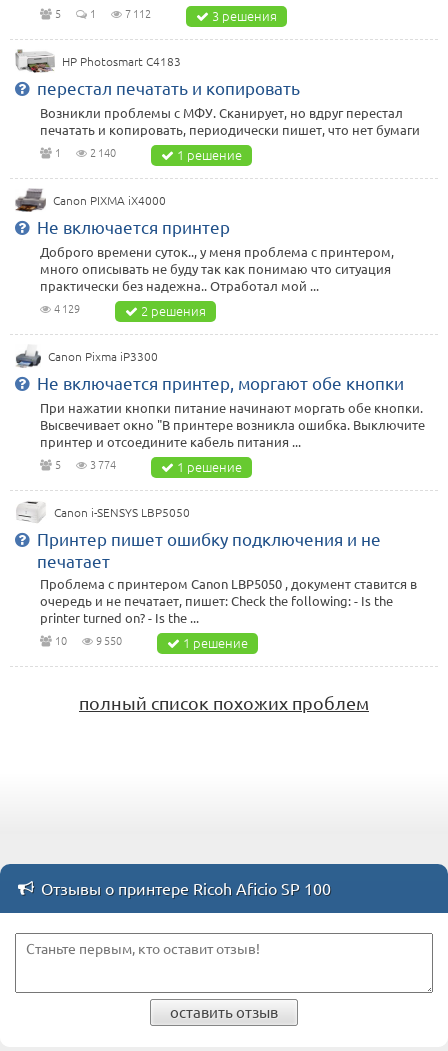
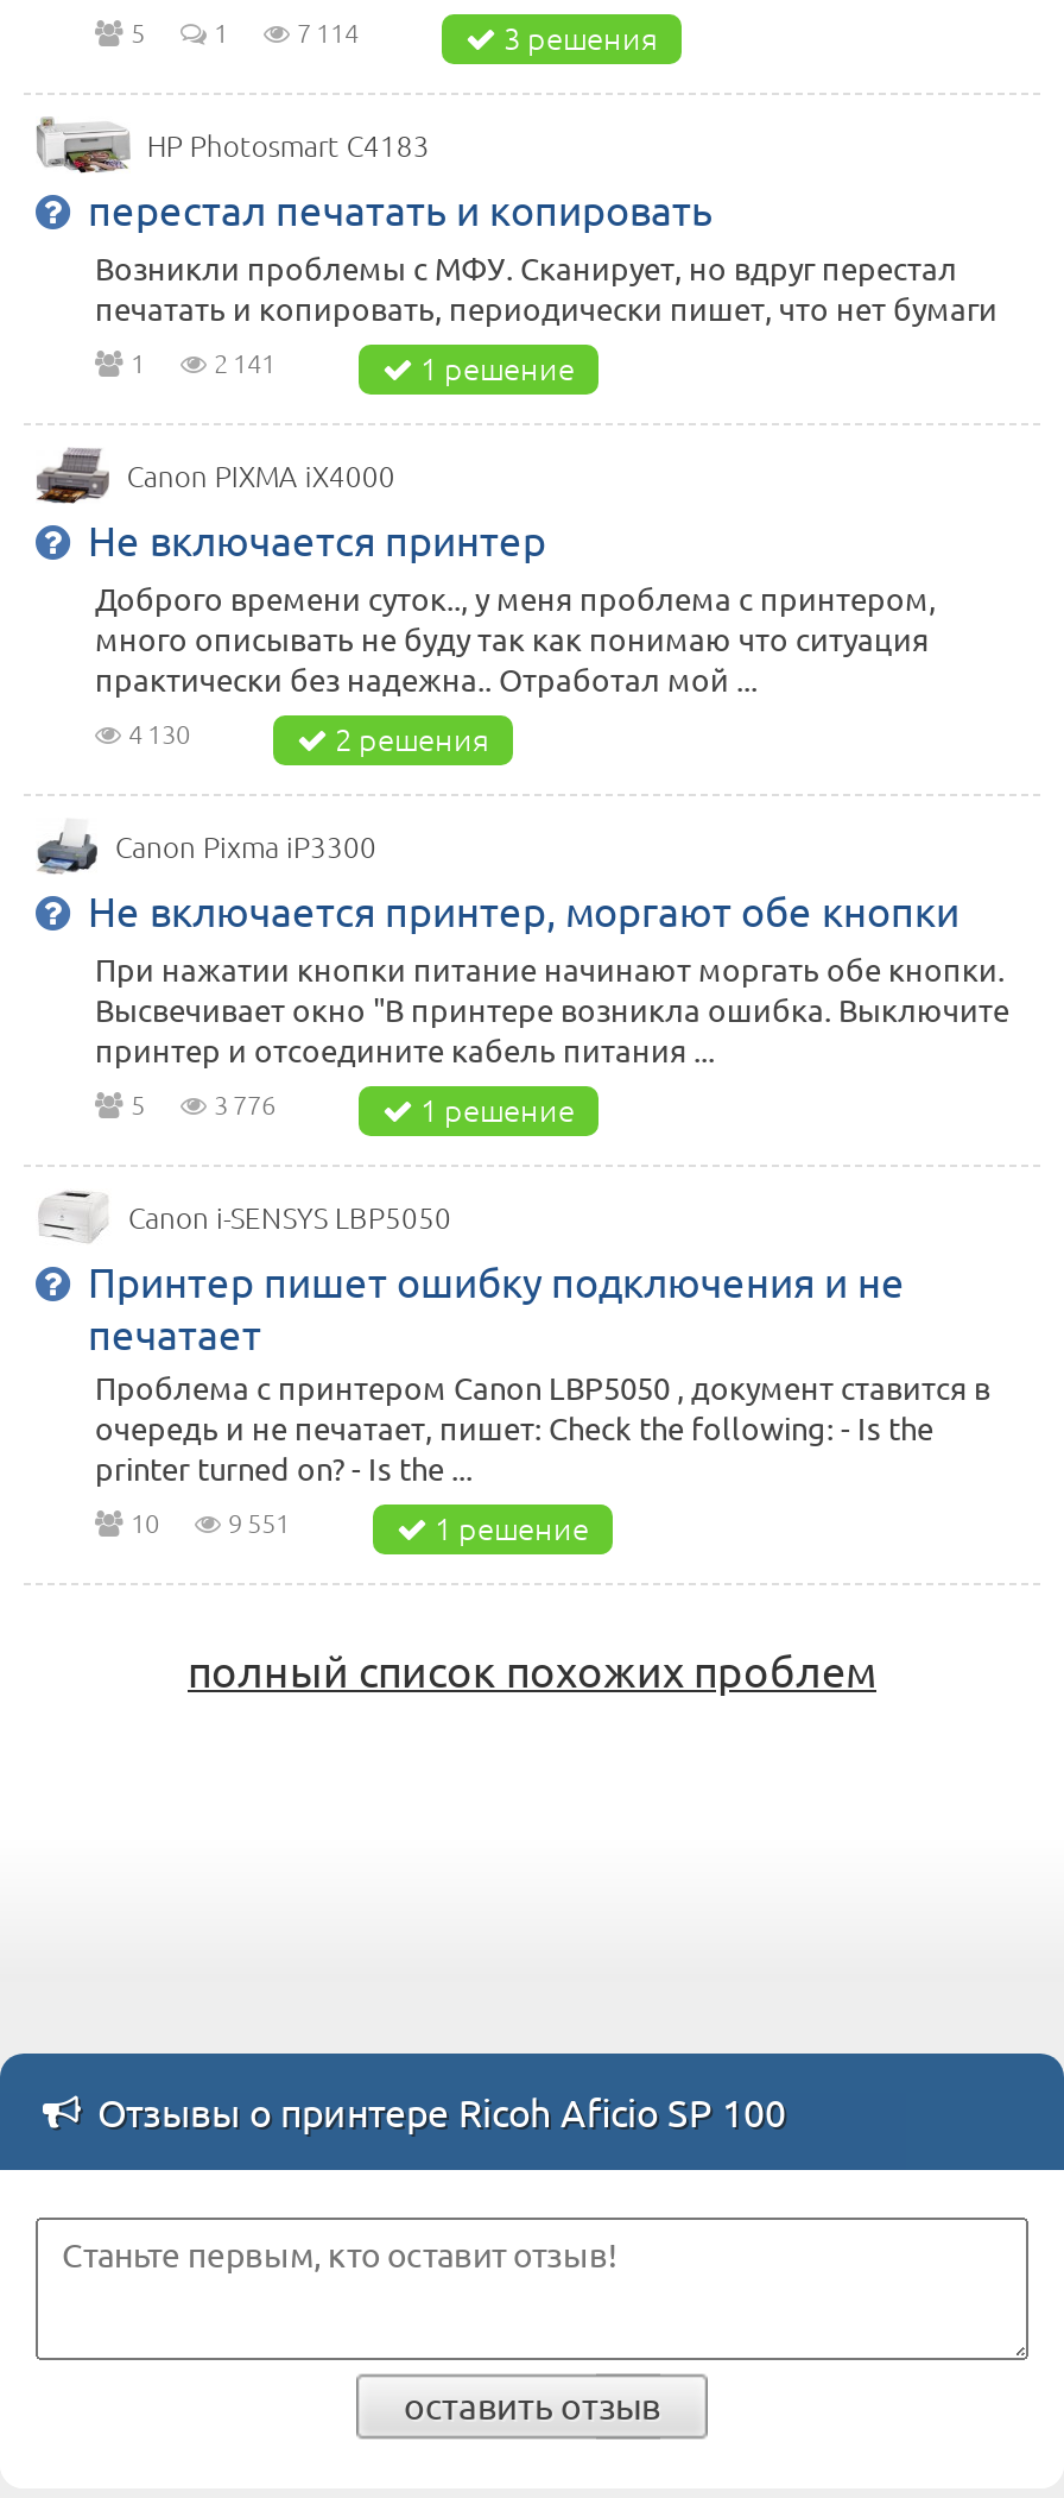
- 5 1 7 112
+ 5 1 7 114

- 1 2 140
+ 1 2 141

- 4 129
+ 4 130

- 5 3 774
+ 5 3 776

- 10 9 550
+ 10 9 551
